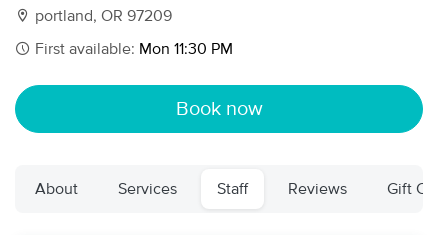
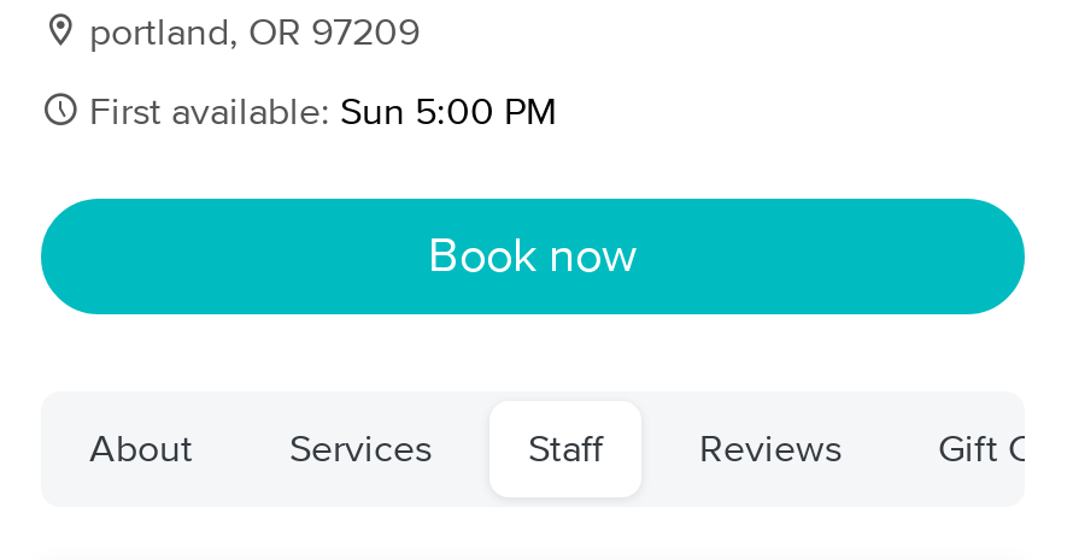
- First available: Mon 11:30 PM
+ First available: Sun 5:00 PM
